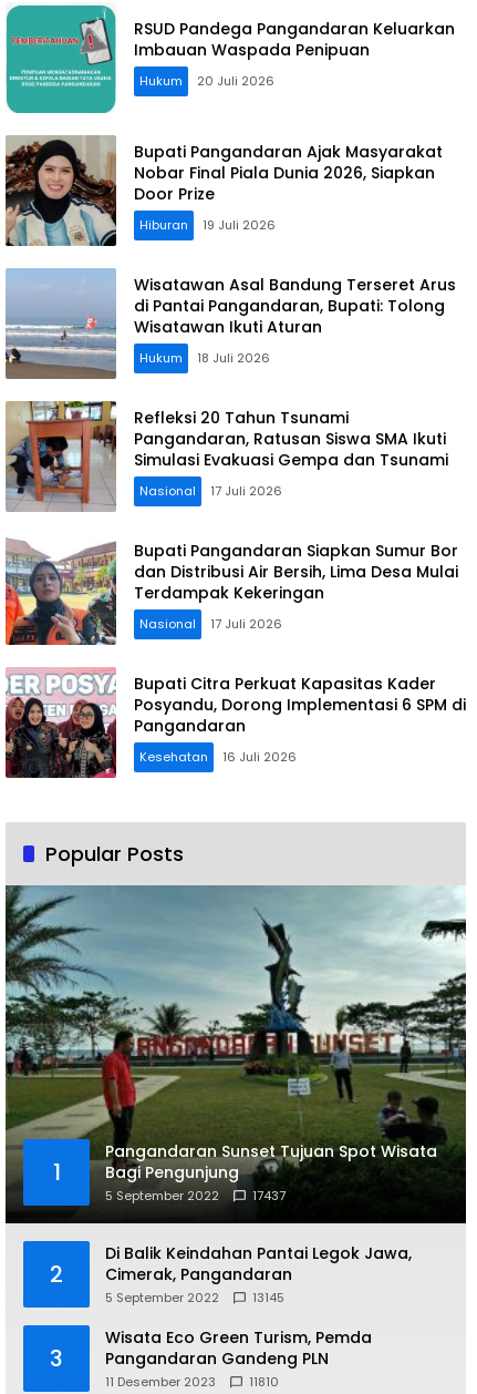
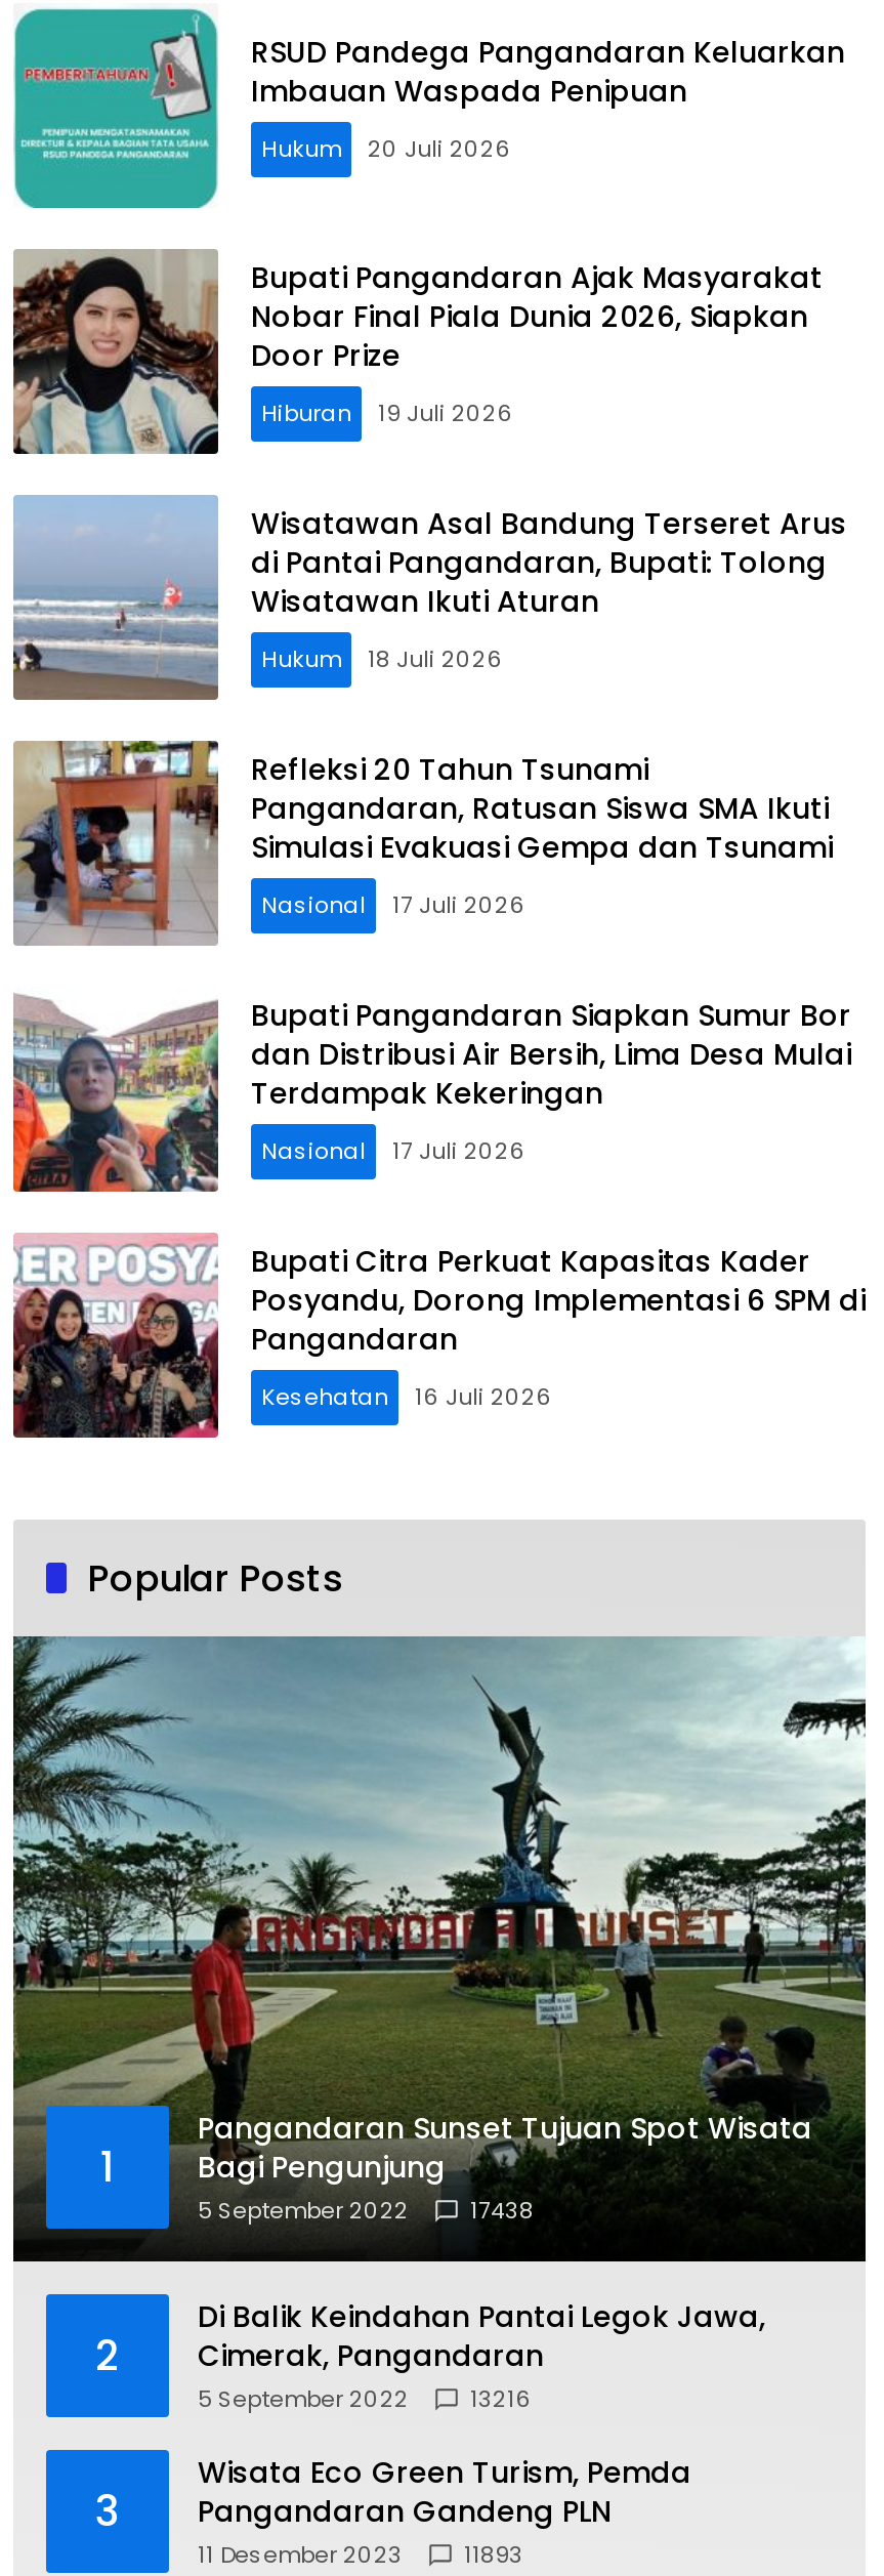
- 5 September 2022 17437
+ 5 September 2022 17438

- 5 September 2022 13145
+ 5 September 2022 13216

- 11 Desember 2023 11810
+ 11 Desember 2023 11893
